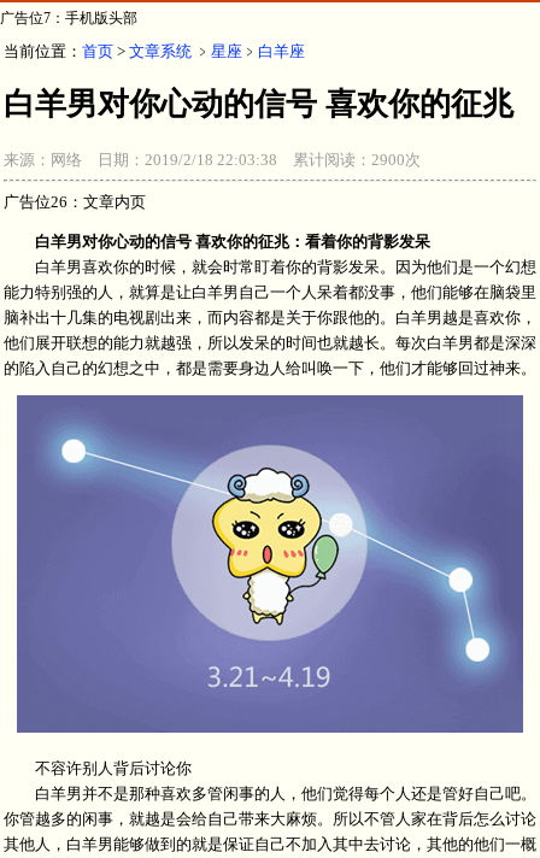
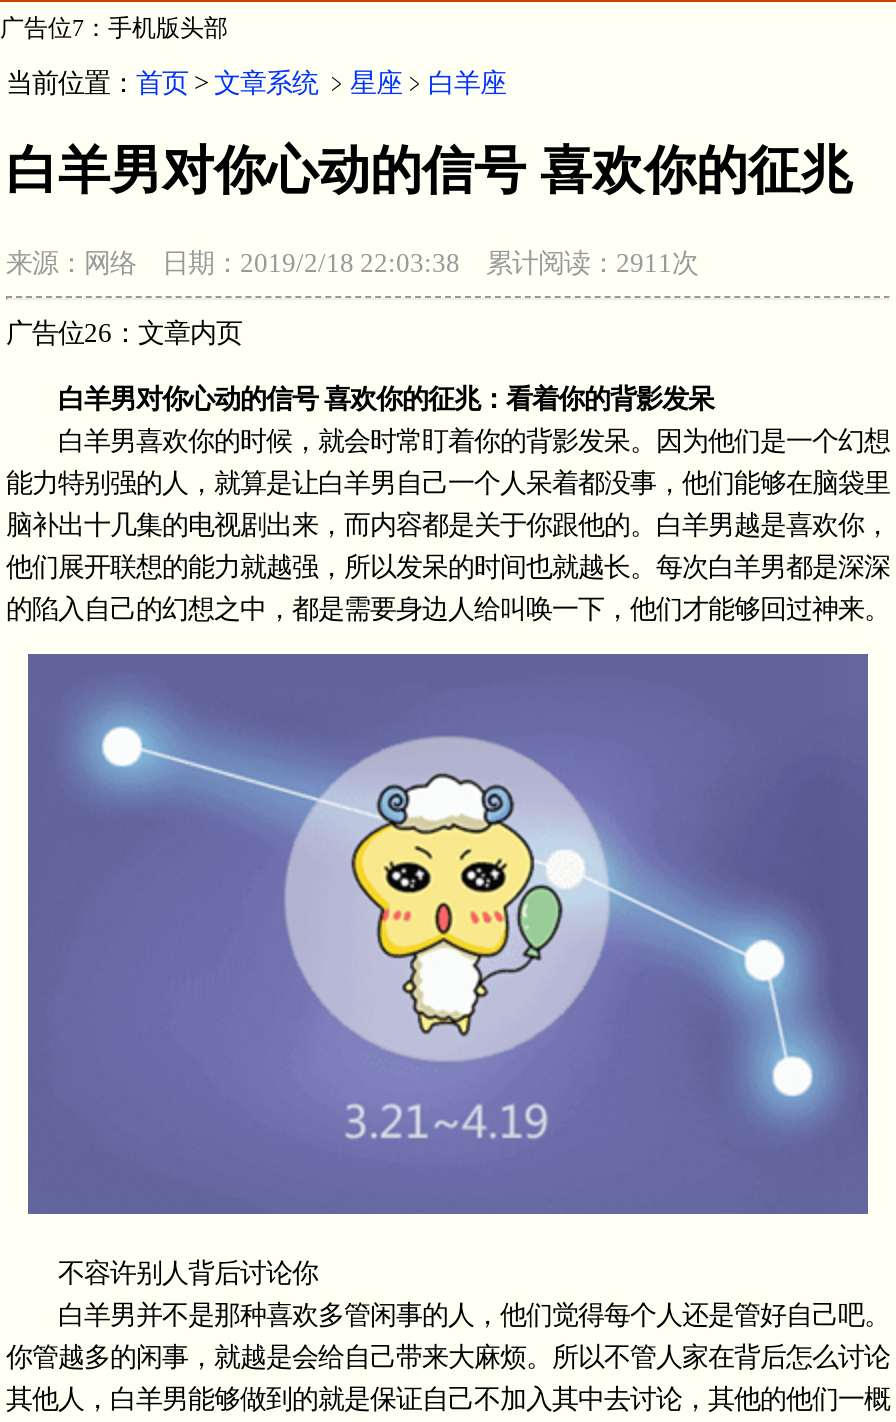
- 来源：网络 日期：2019/2/18 22:03:38 累计阅读：2900次
+ 来源：网络 日期：2019/2/18 22:03:38 累计阅读：2911次
